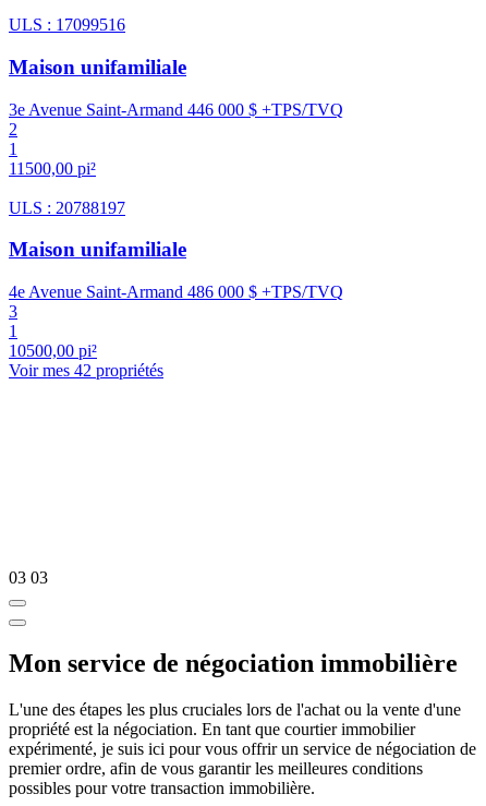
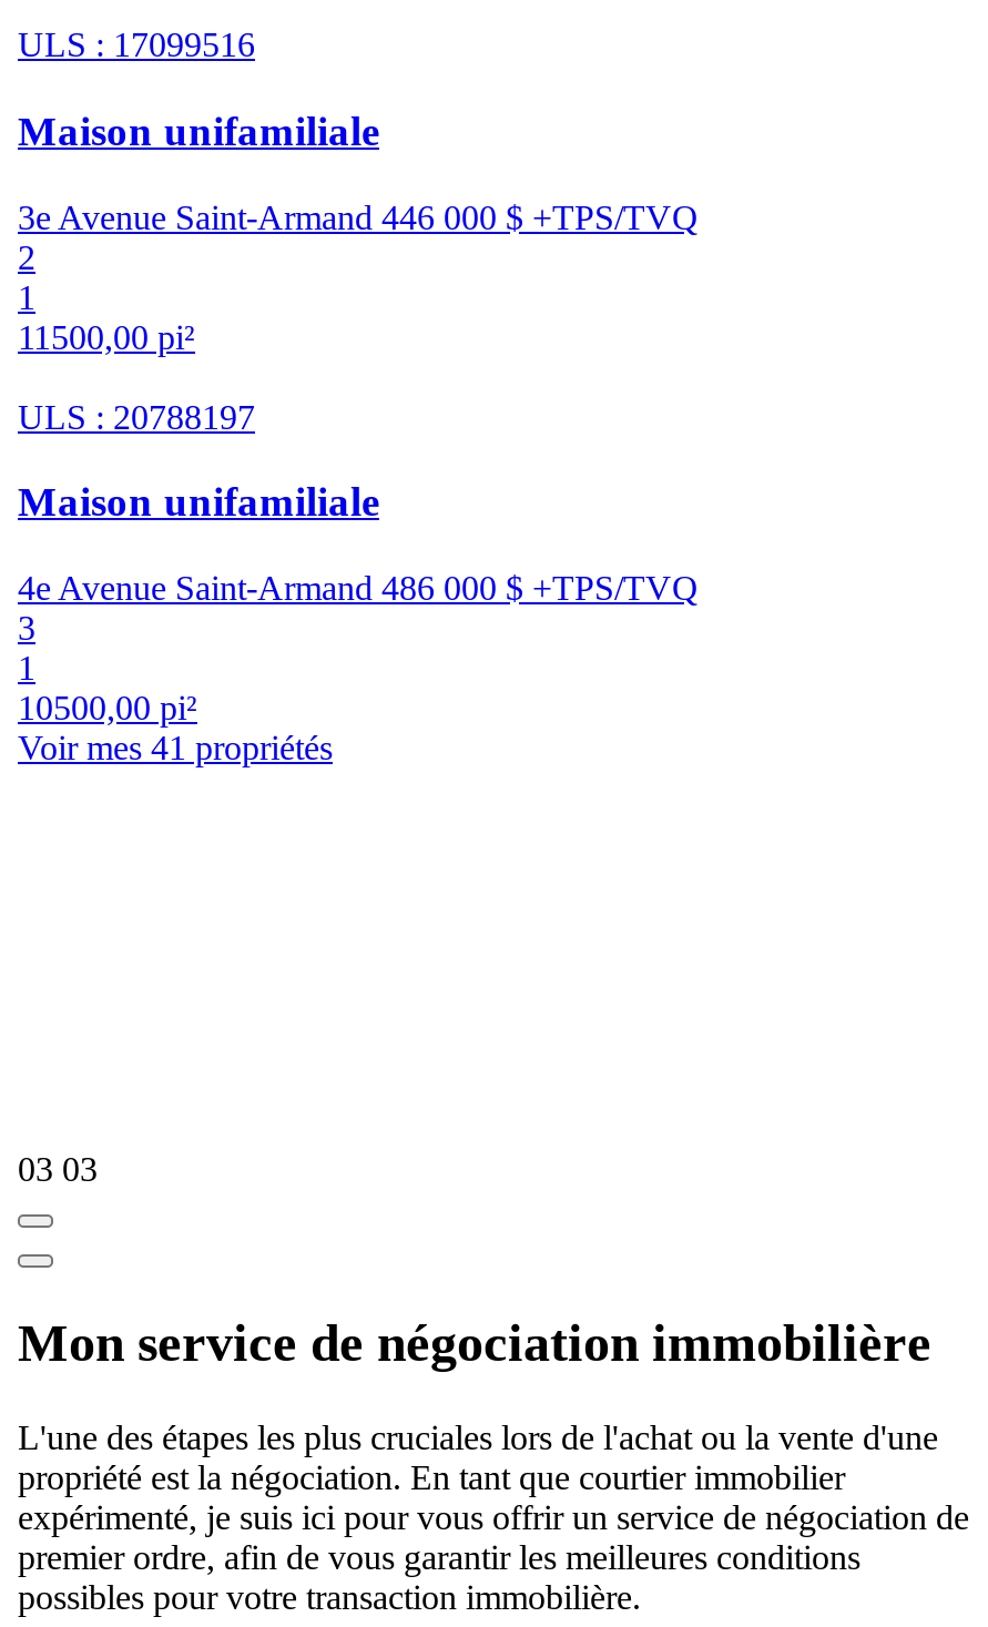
- Voir mes 42 propriétés
+ Voir mes 41 propriétés
